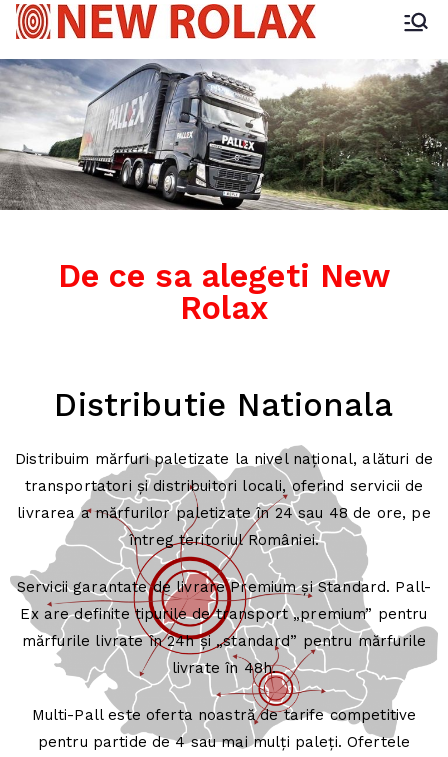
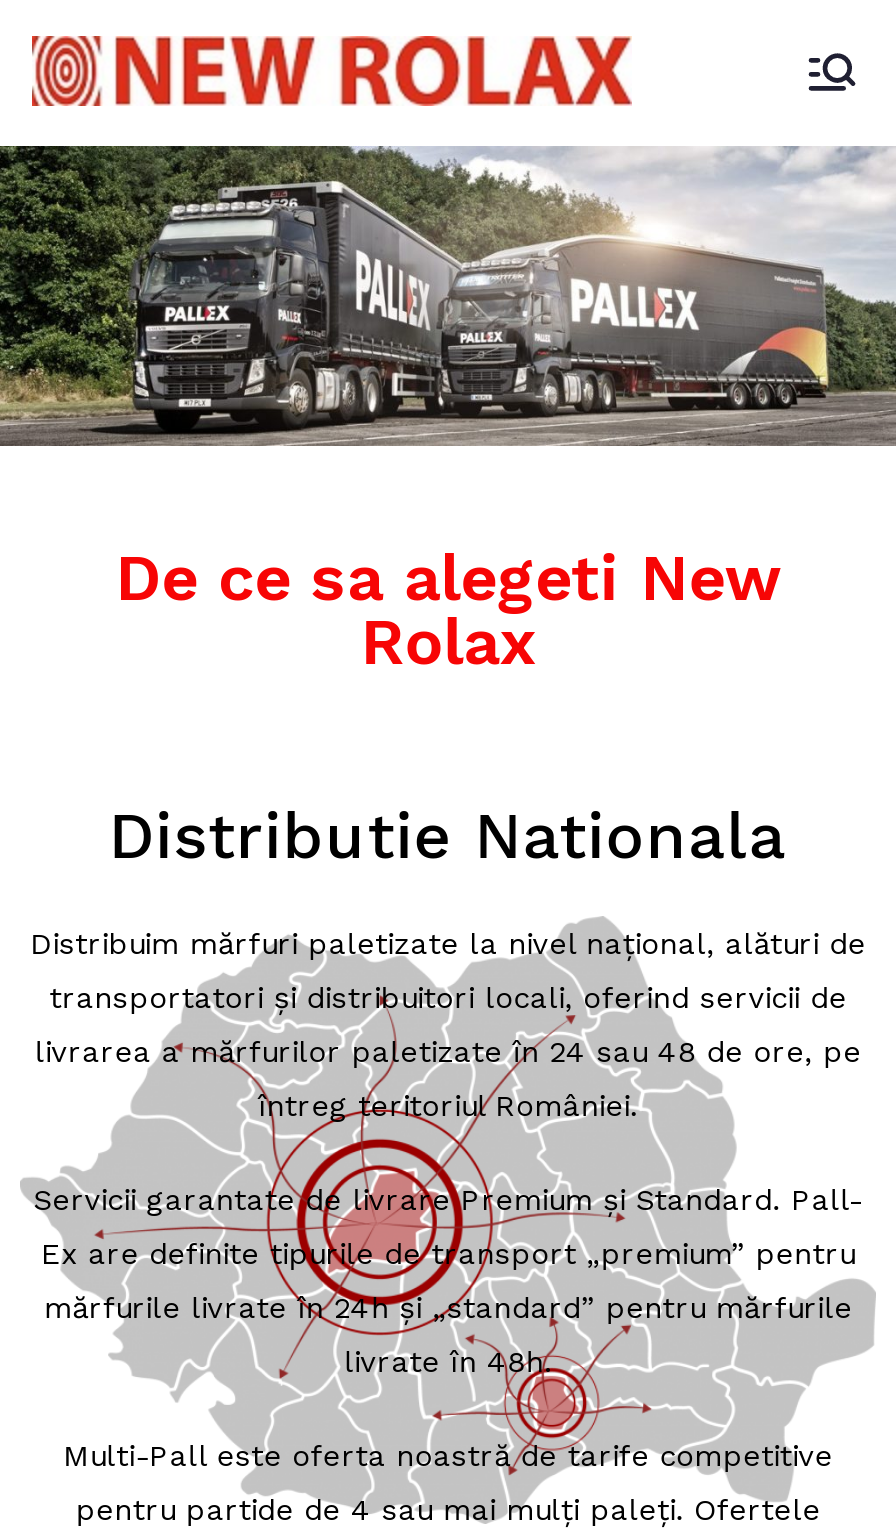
- [image]
+ [image]
